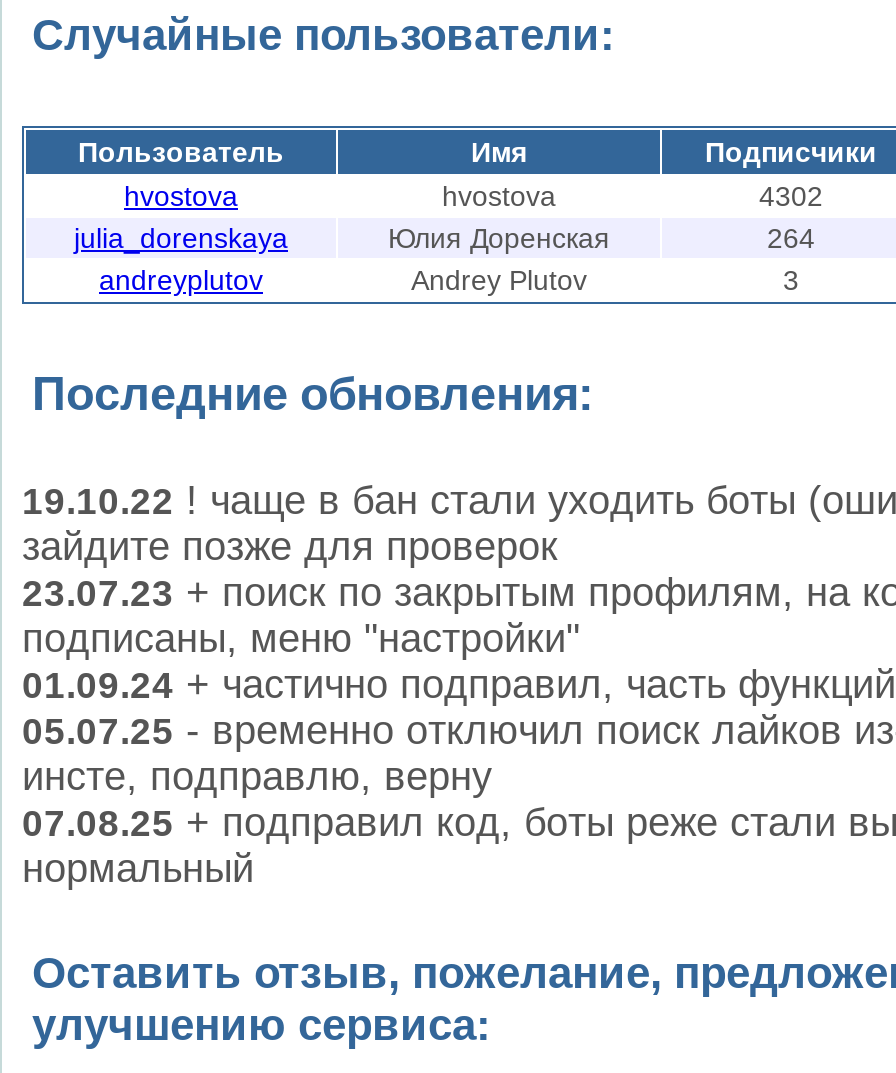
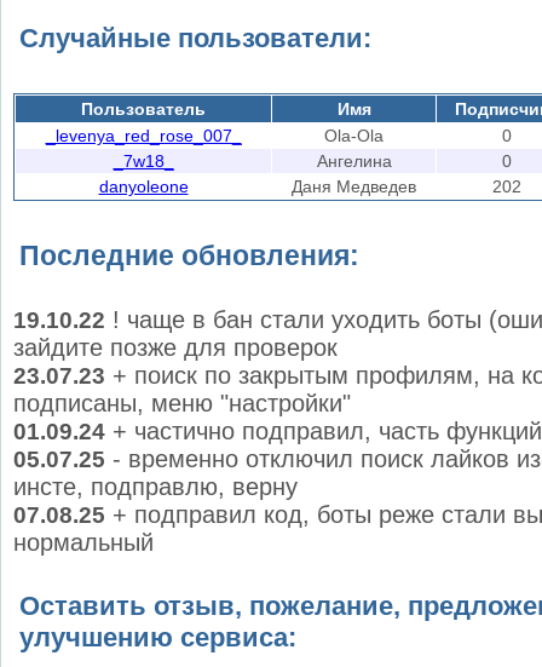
- hvostova
- hvostova
- 4302
- julia_dorenskaya
- Юлия Доренская
- 264
- andreyplutov
- Andrey Plutov
- 3
+ _levenya_red_rose_007_
+ Ola-Ola
+ 0
+ _7w18_
+ Ангелина
+ 0
+ danyoleone
+ Даня Медведев
+ 202
